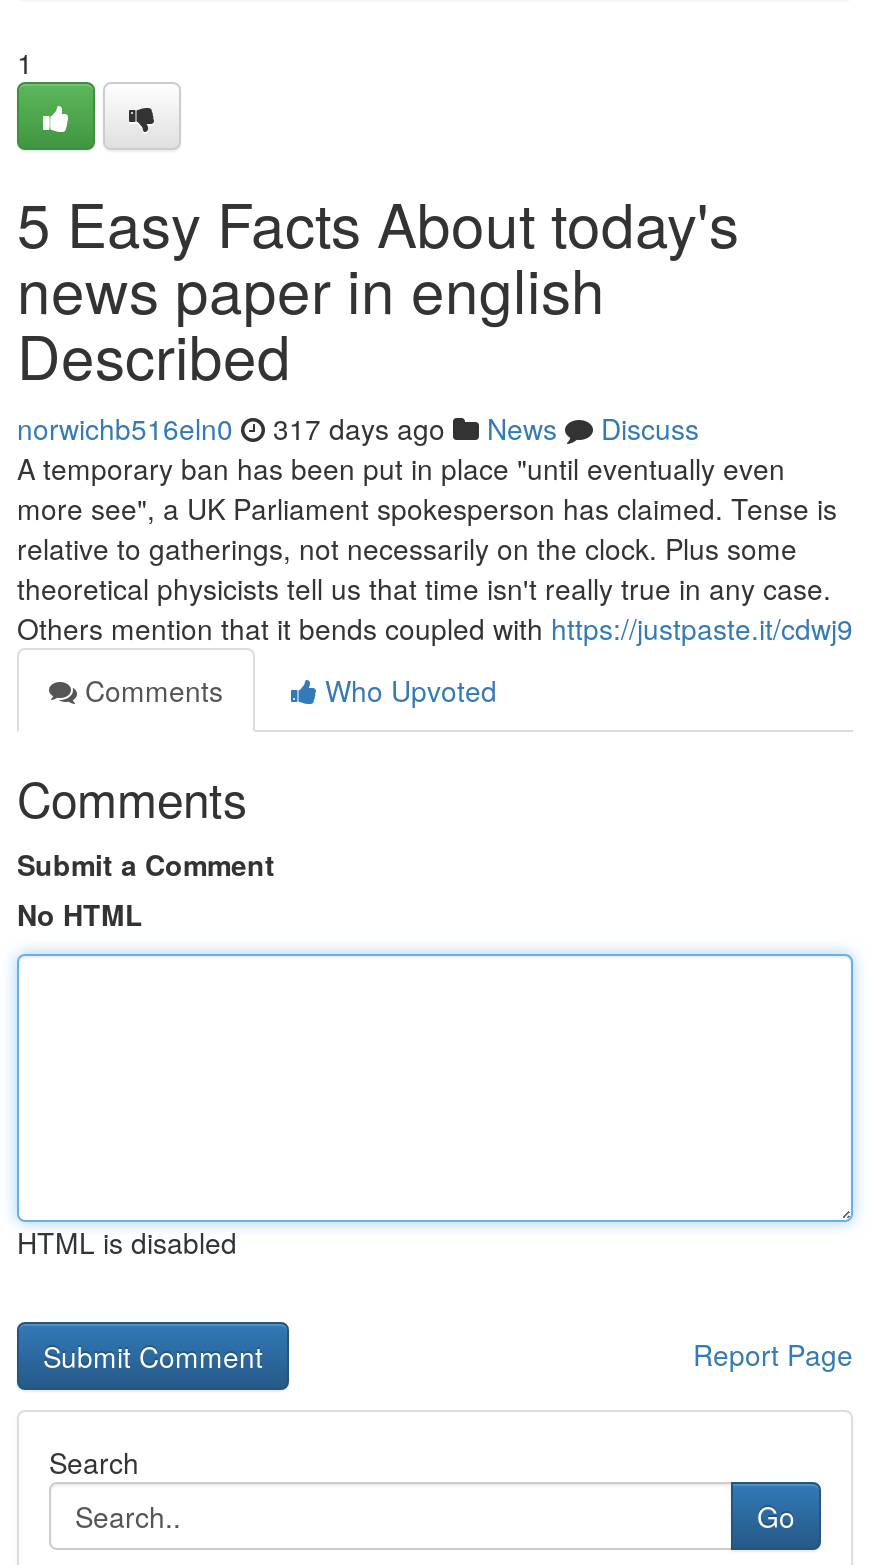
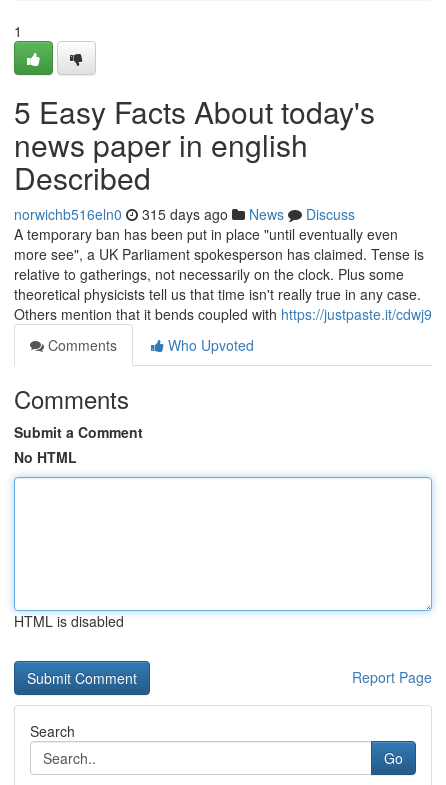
- norwichb516eln0 317 days ago News Discuss
+ norwichb516eln0 315 days ago News Discuss
